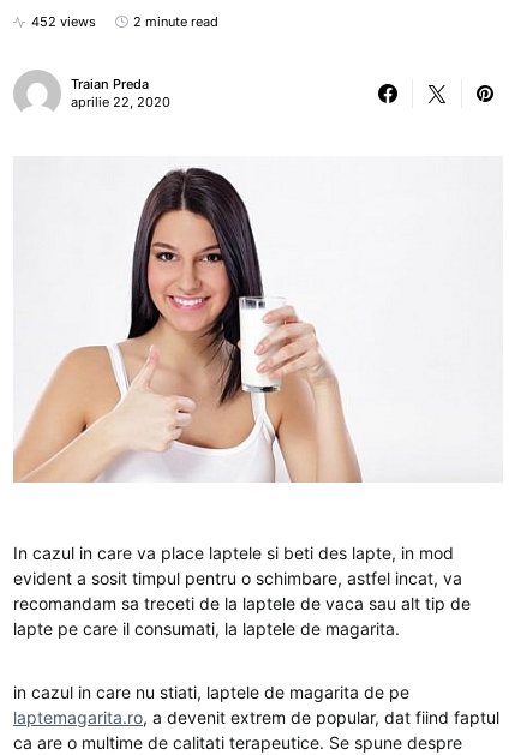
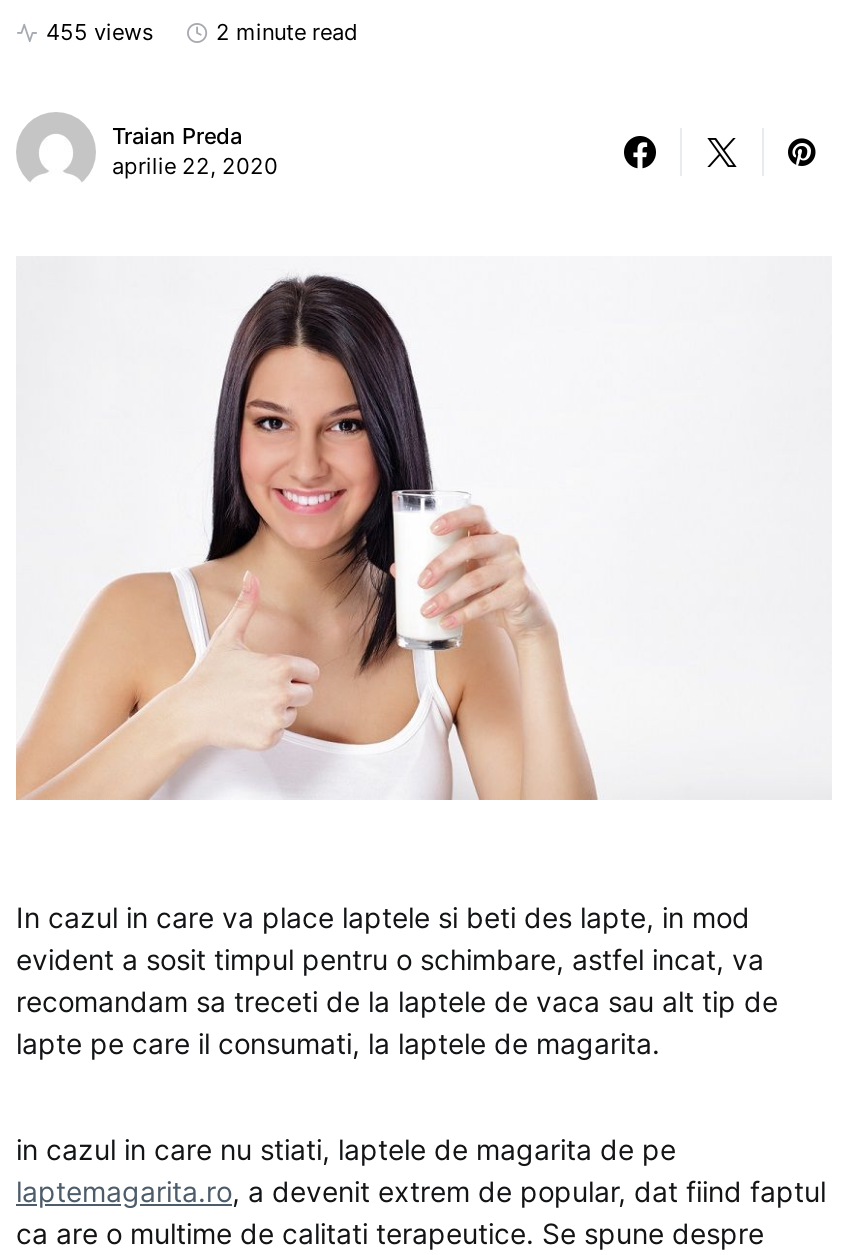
- 452 views
+ 455 views
